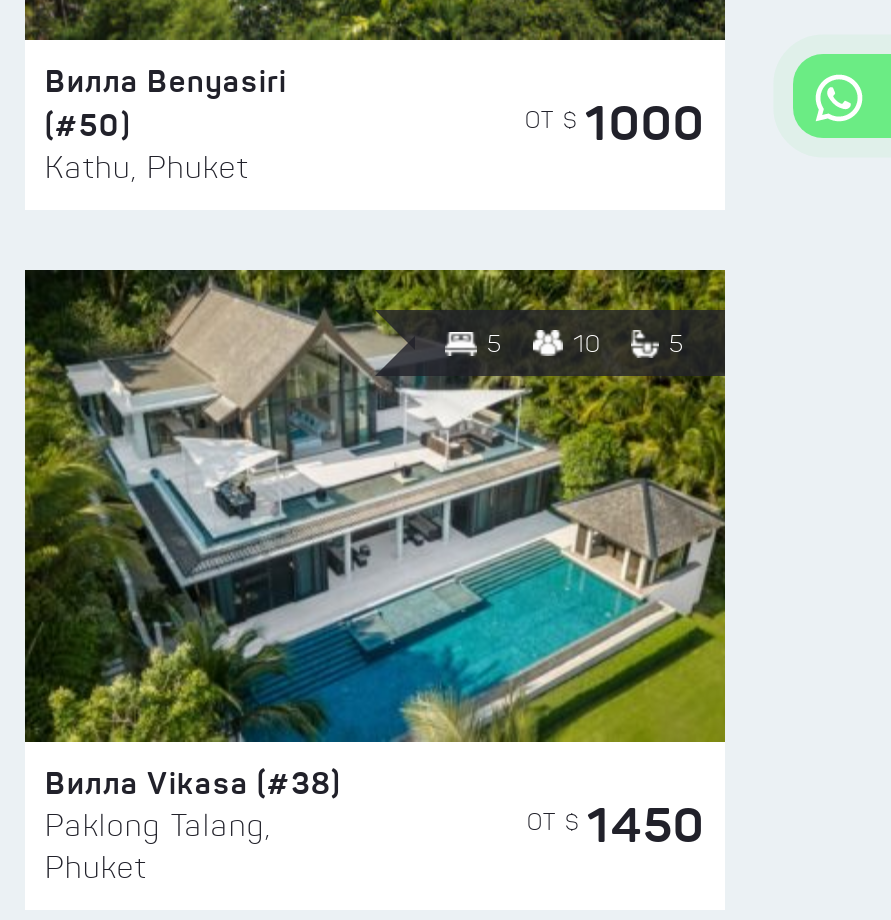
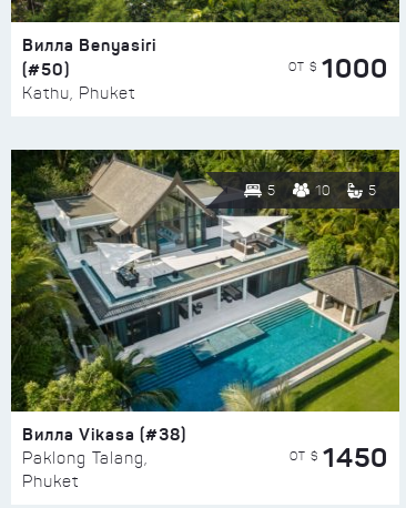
- [image]
